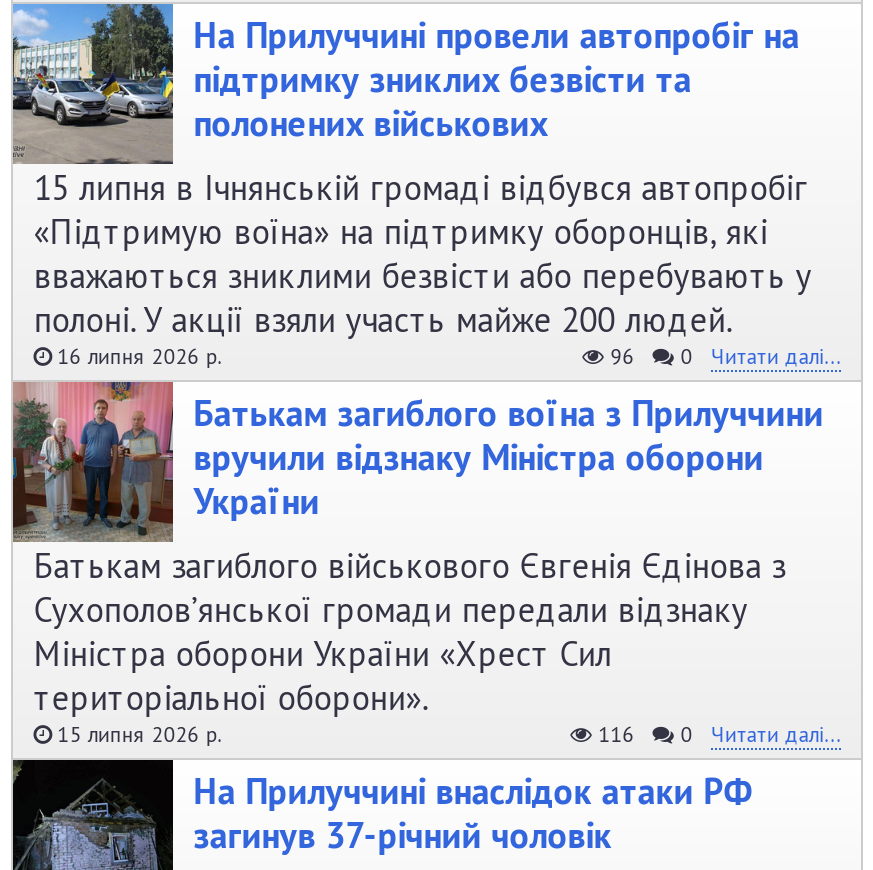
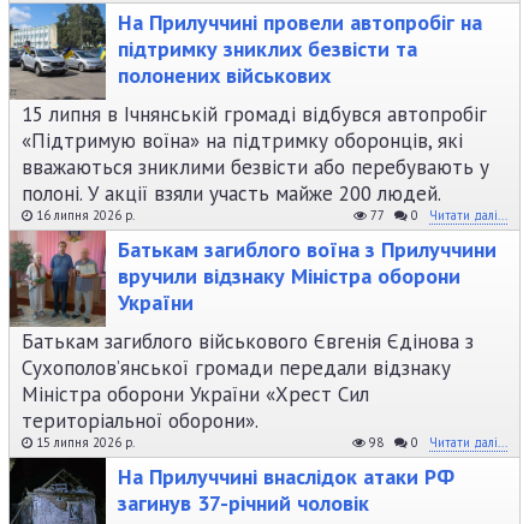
- 96 0 Читати далі...
+ 77 0 Читати далі...

- 116 0 Читати далі...
+ 98 0 Читати далі...
